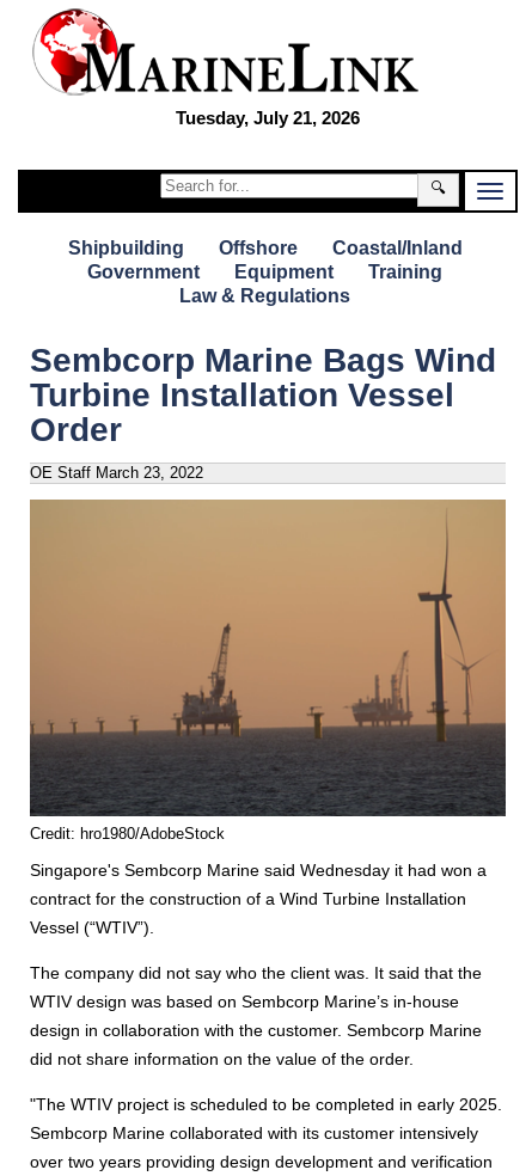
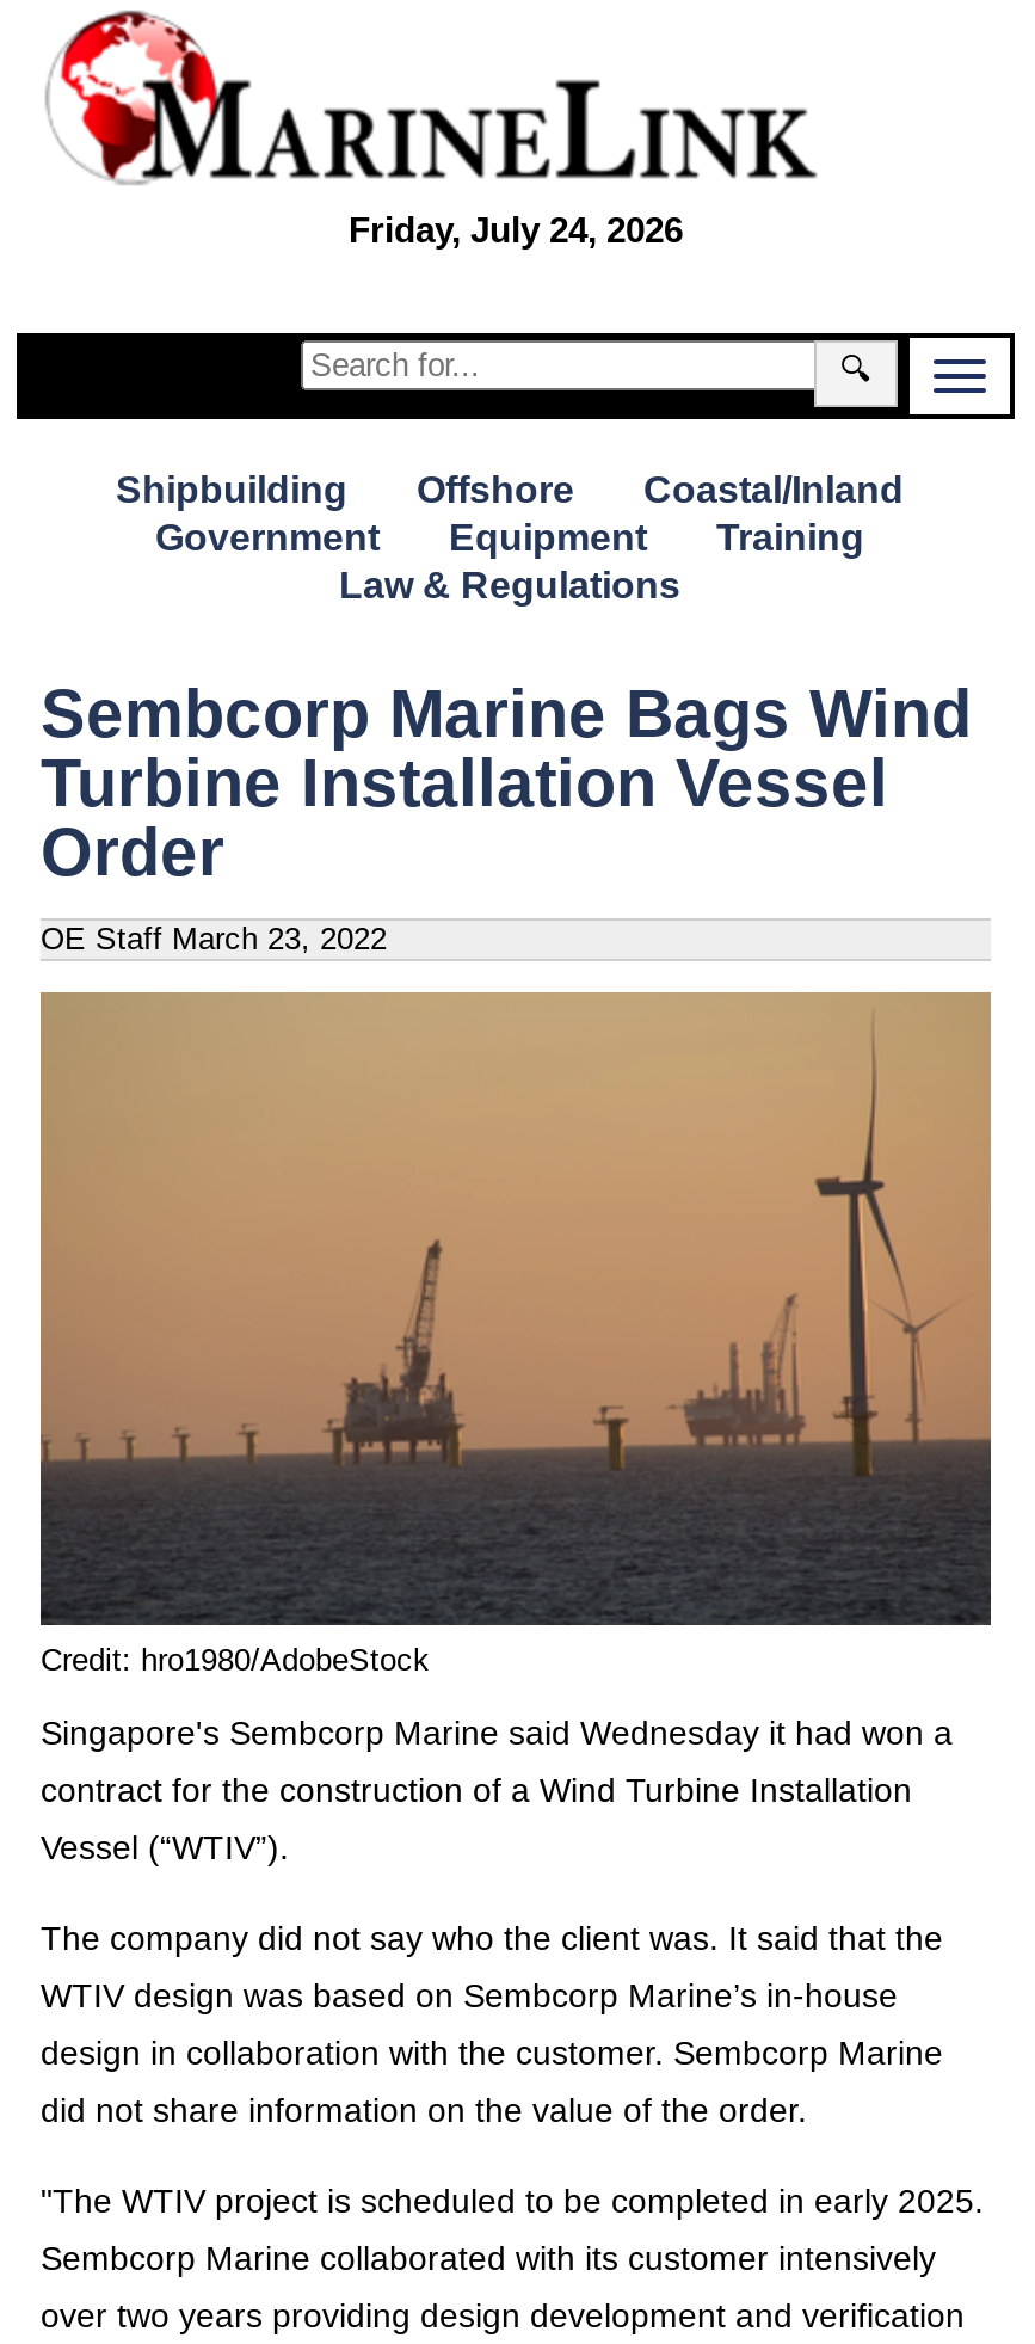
- Tuesday, July 21, 2026
+ Friday, July 24, 2026
